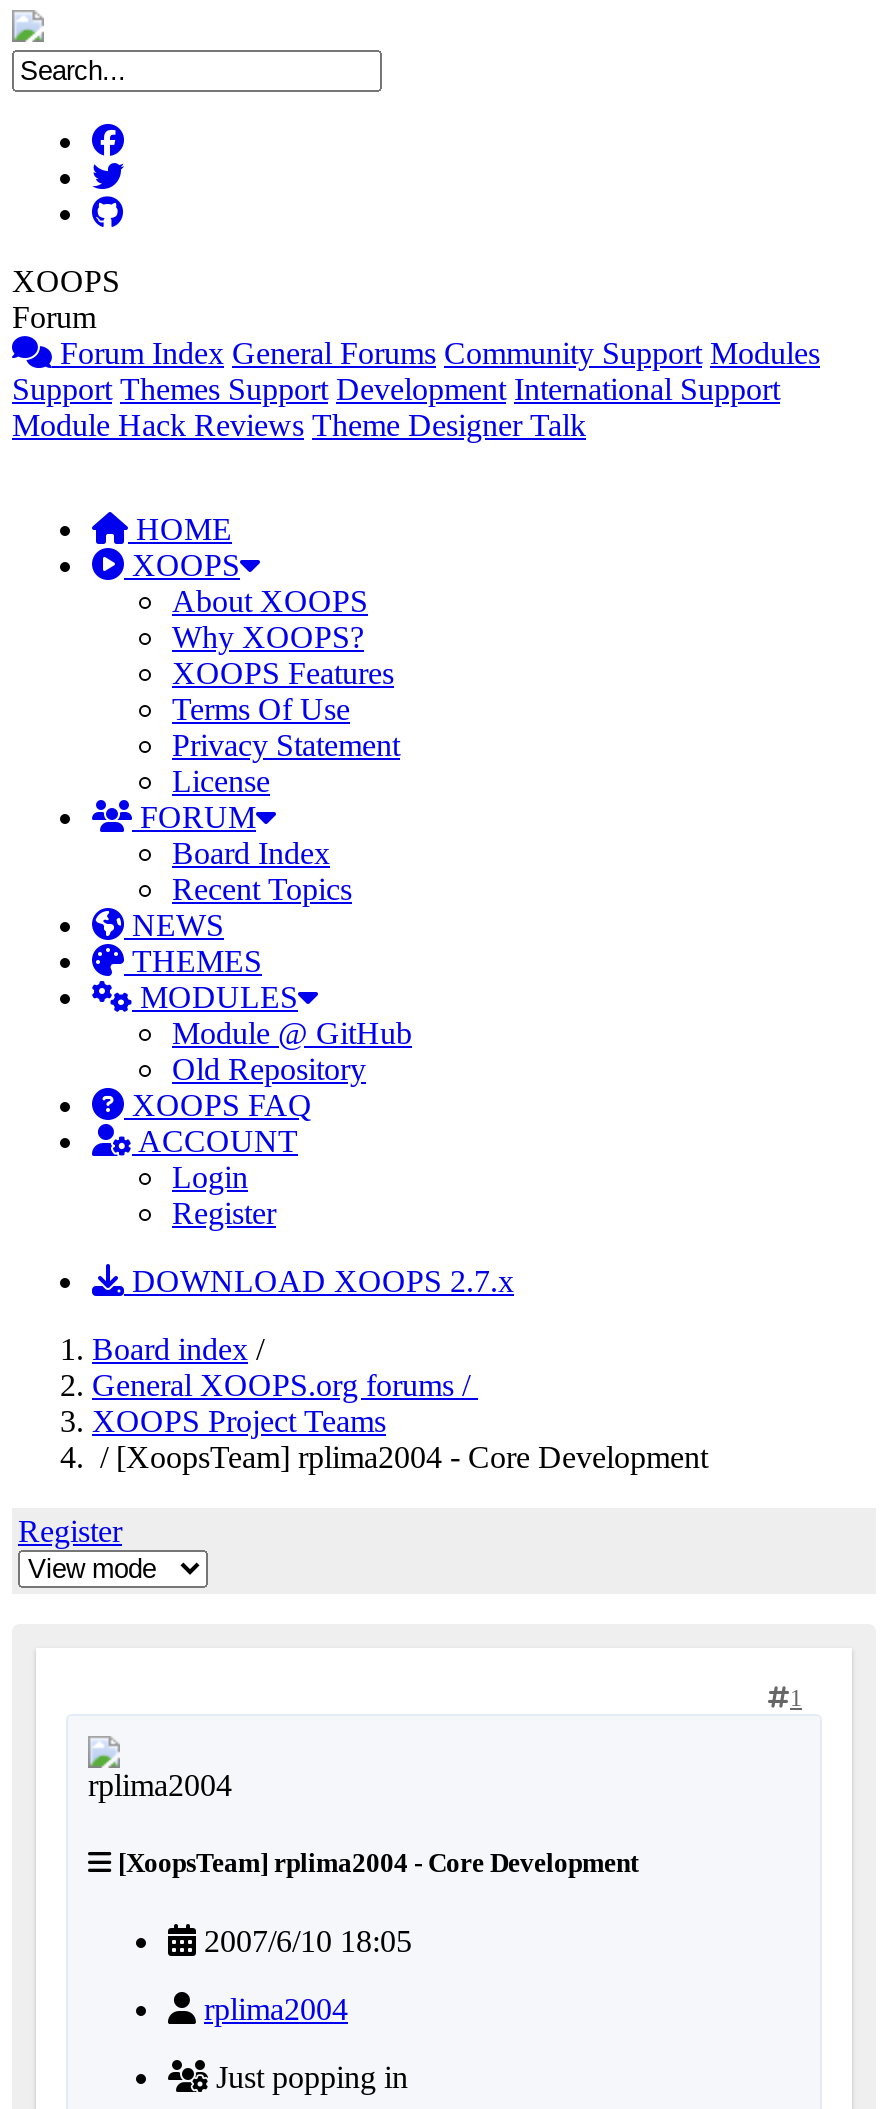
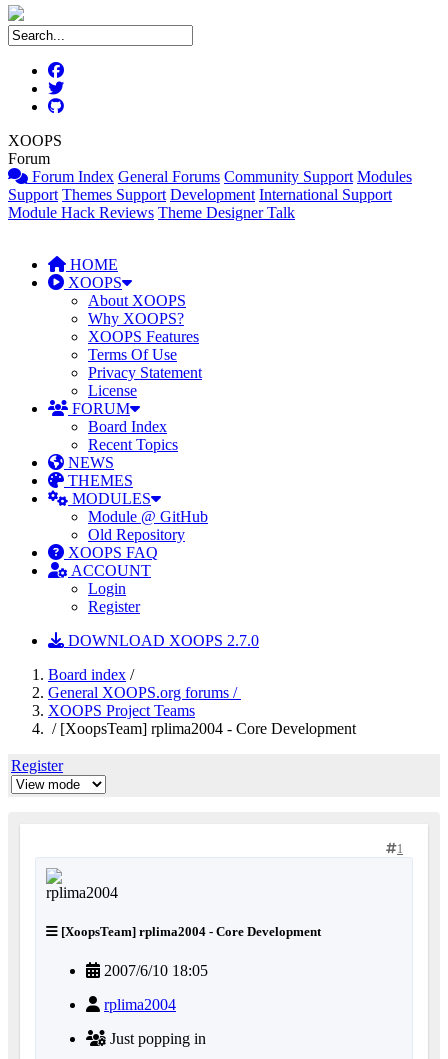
- DOWNLOAD XOOPS 2.7.x
+ DOWNLOAD XOOPS 2.7.0
